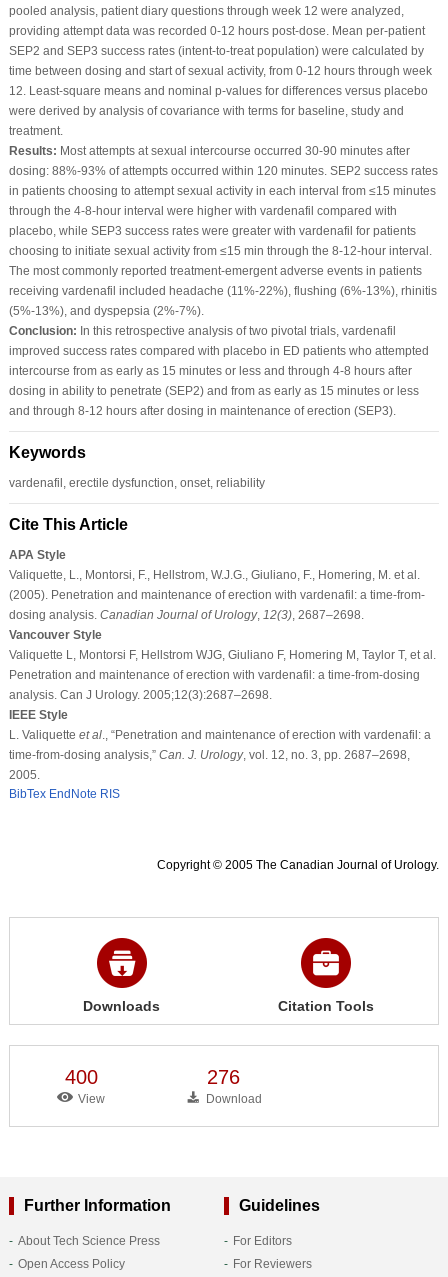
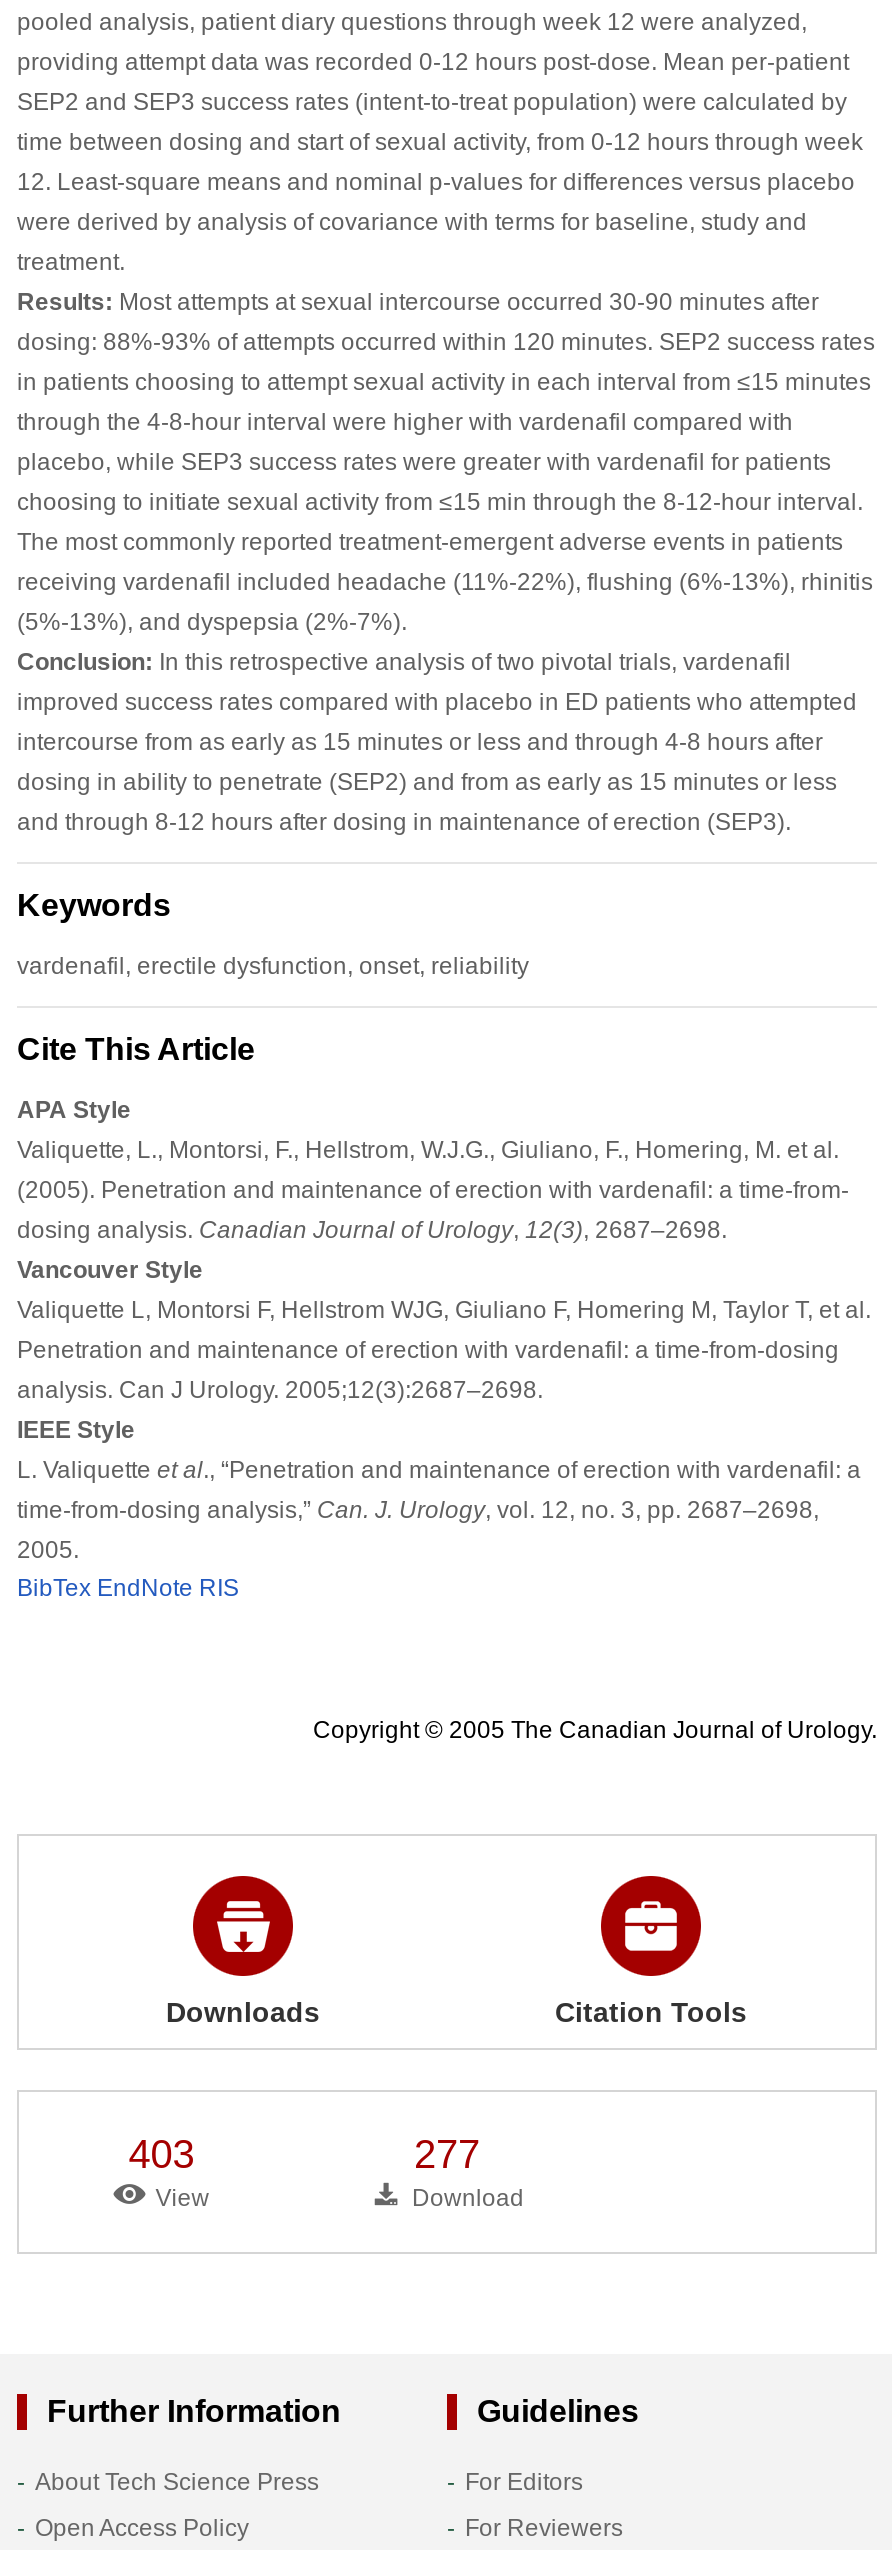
- 400
+ 403

- 276
+ 277
